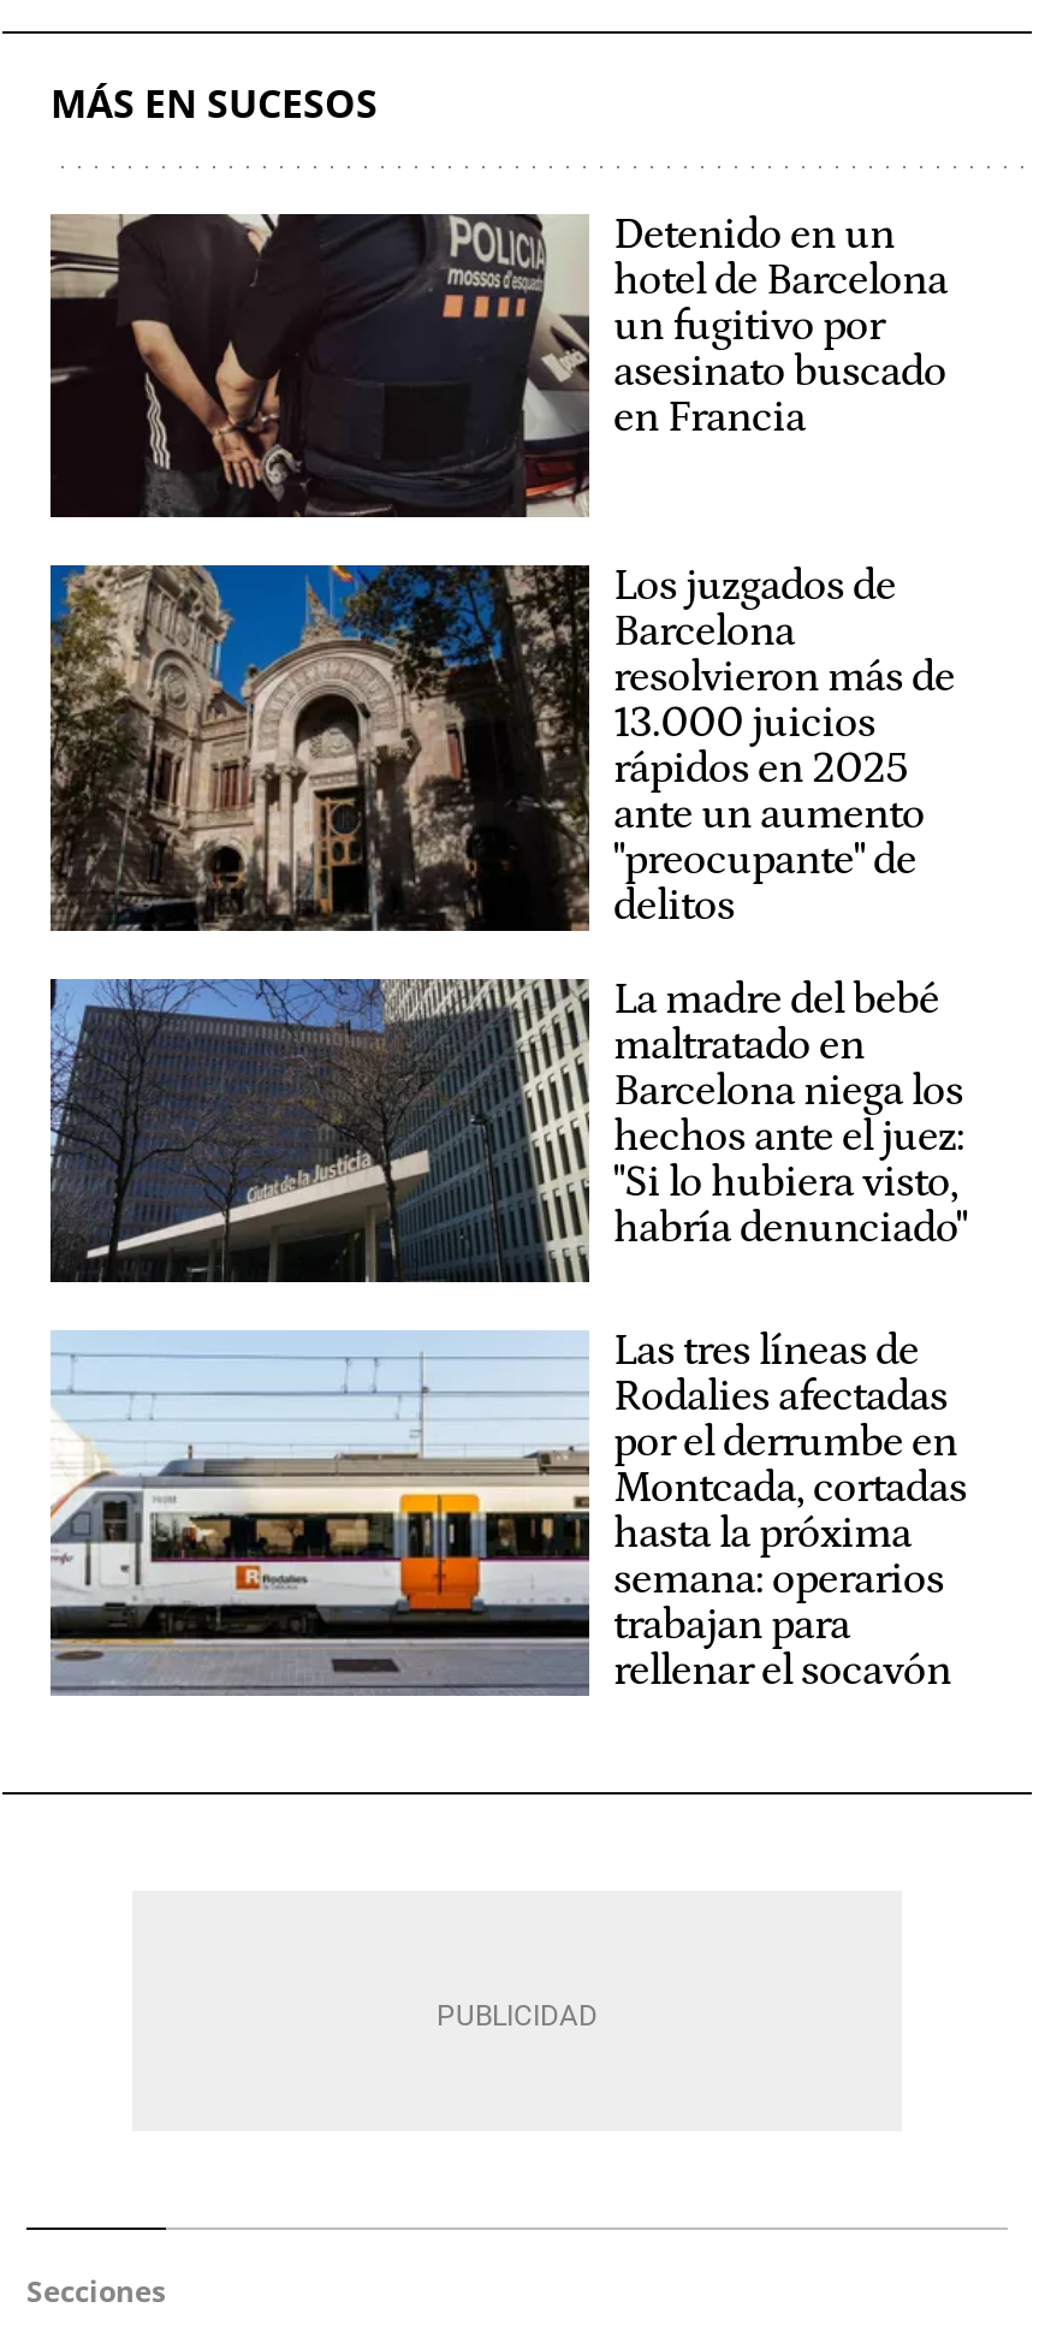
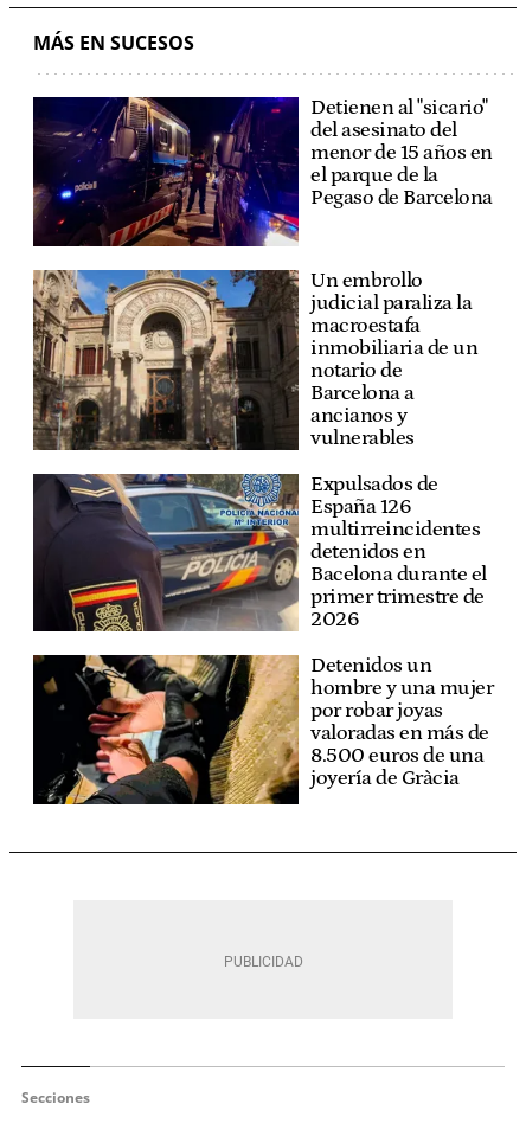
- [image]
- Detenido en un
- hotel de Barcelona
- un fugitivo por
- asesinato buscado
- en Francia
+ [image]
+ Detienen al "sicario"
+ del asesinato del
+ menor de 15 años en
+ el parque de la
+ Pegaso de Barcelona

- [image]
- Los juzgados de
- Barcelona
- resolvieron más de
- 13.000 juicios
- rápidos en 2025
- ante un aumento
- "preocupante" de
- delitos
+ [image]
+ Un embrollo
+ judicial paraliza la
+ macroestafa
+ inmobiliaria de un
+ notario de
+ Barcelona a
+ ancianos y
+ vulnerables

- [image]
- La madre del bebé
- maltratado en
- Barcelona niega los
- hechos ante el juez:
- "Si lo hubiera visto,
- habría denunciado"
+ [image]
+ Expulsados de
+ España 126
+ multirreincidentes
+ detenidos en
+ Bacelona durante el
+ primer trimestre de
+ 2026

- [image]
- Las tres líneas de
- Rodalies afectadas
- por el derrumbe en
- Montcada, cortadas
- hasta la próxima
- semana: operarios
- trabajan para
- rellenar el socavón
+ [image]
+ Detenidos un
+ hombre y una mujer
+ por robar joyas
+ valoradas en más de
+ 8.500 euros de una
+ joyería de Gràcia
